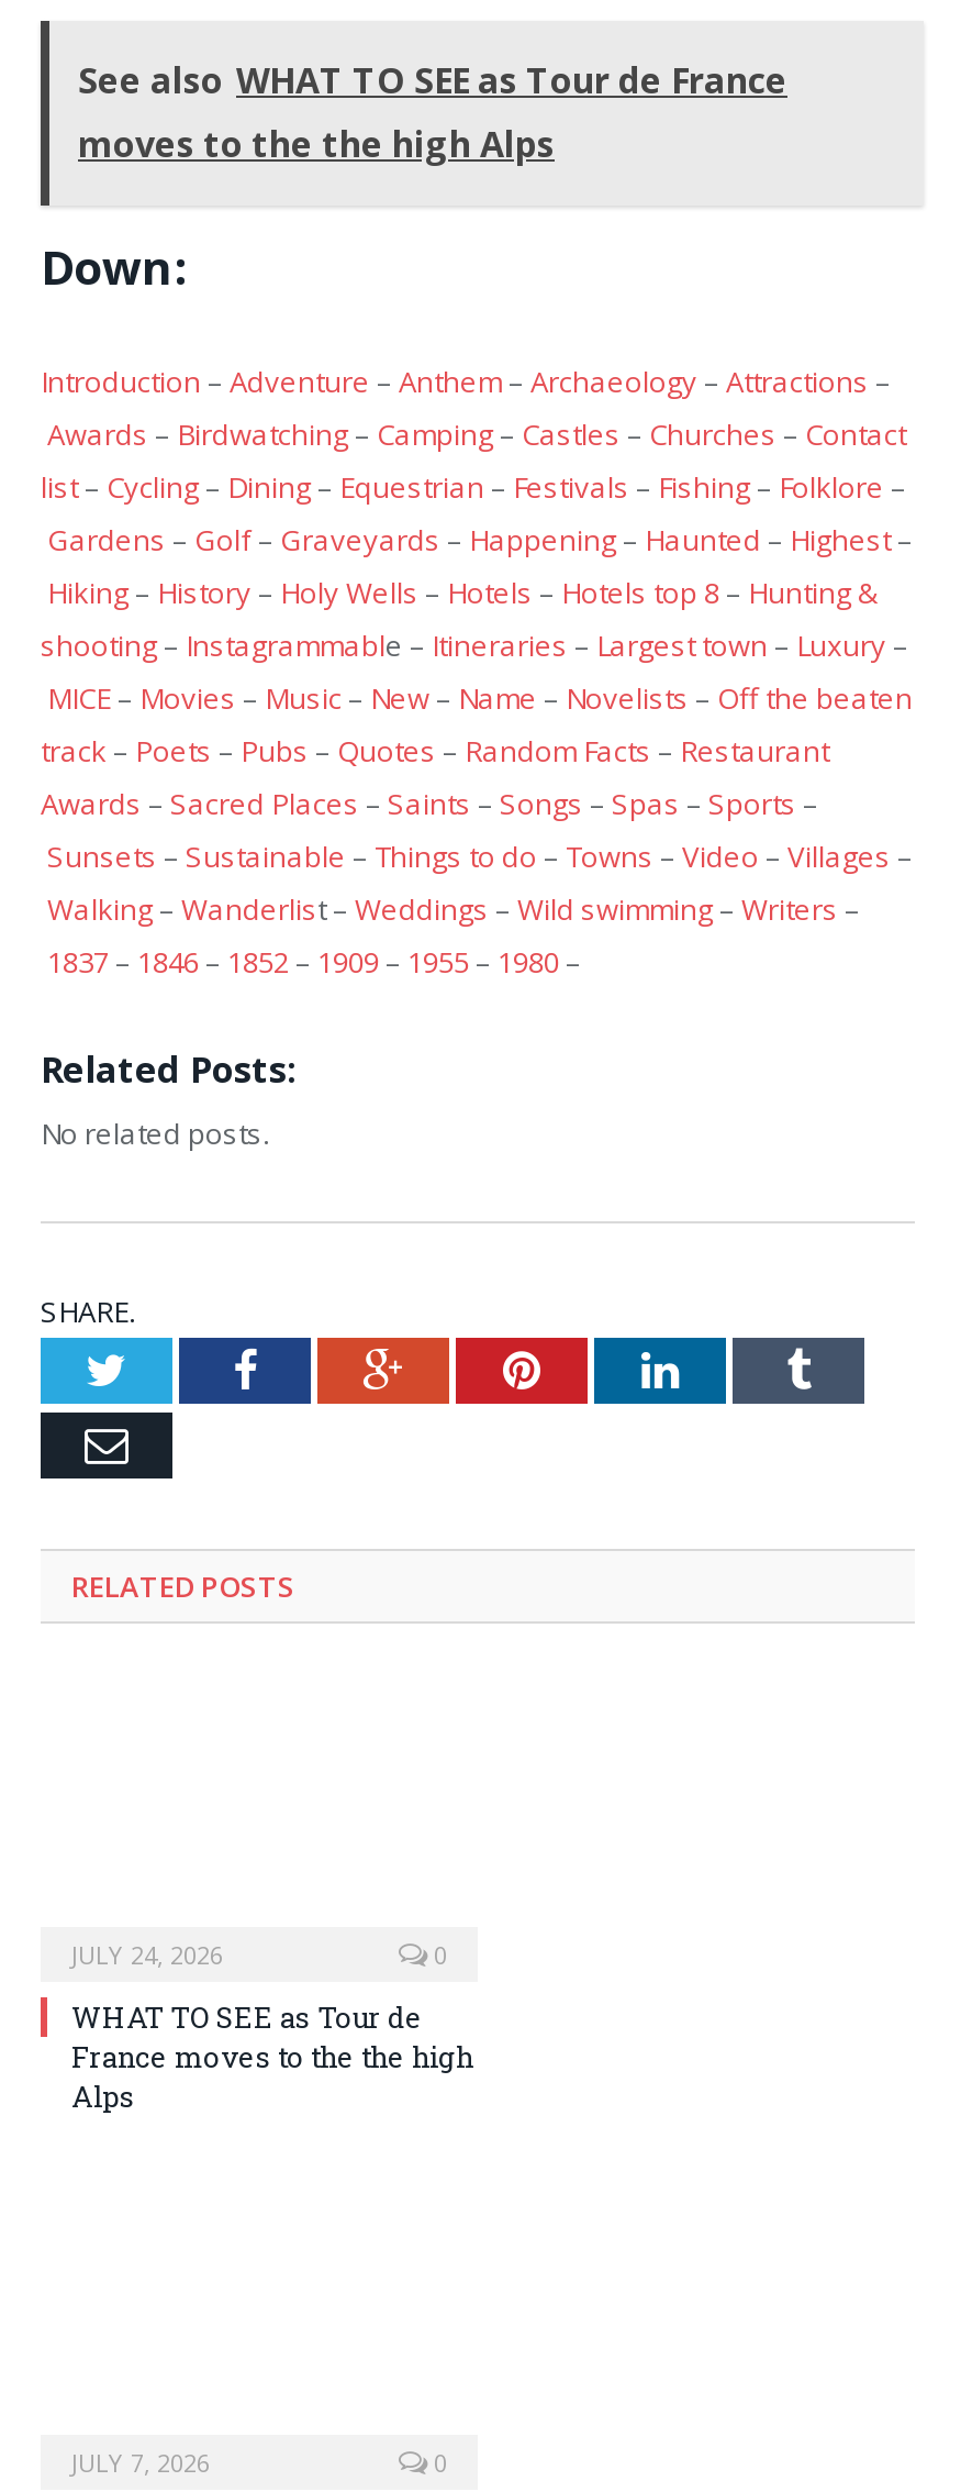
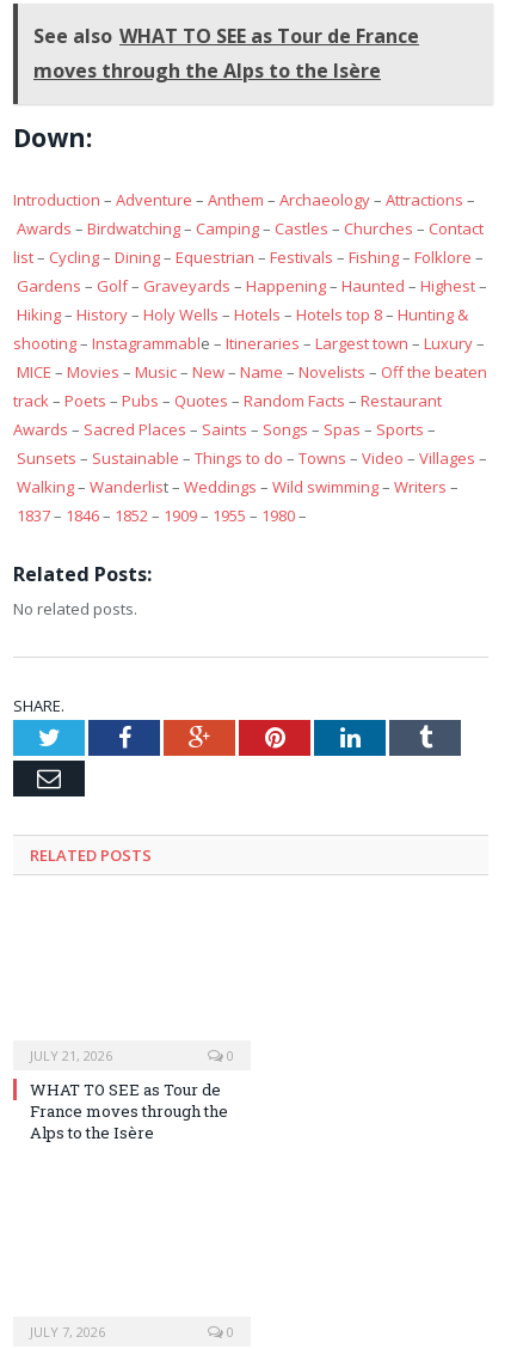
- moves to the the high Alps
+ moves through the Alps to the Isère

- JULY 24, 2026
+ JULY 21, 2026

- France moves to the the high
- Alps
+ France moves through the
+ Alps to the Isère
